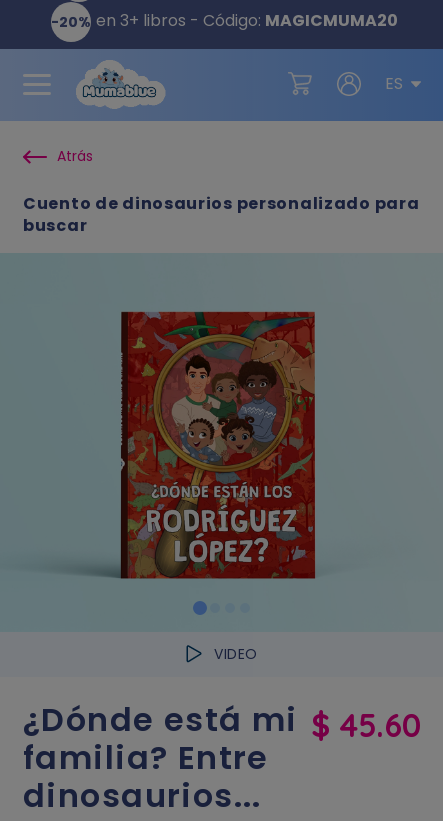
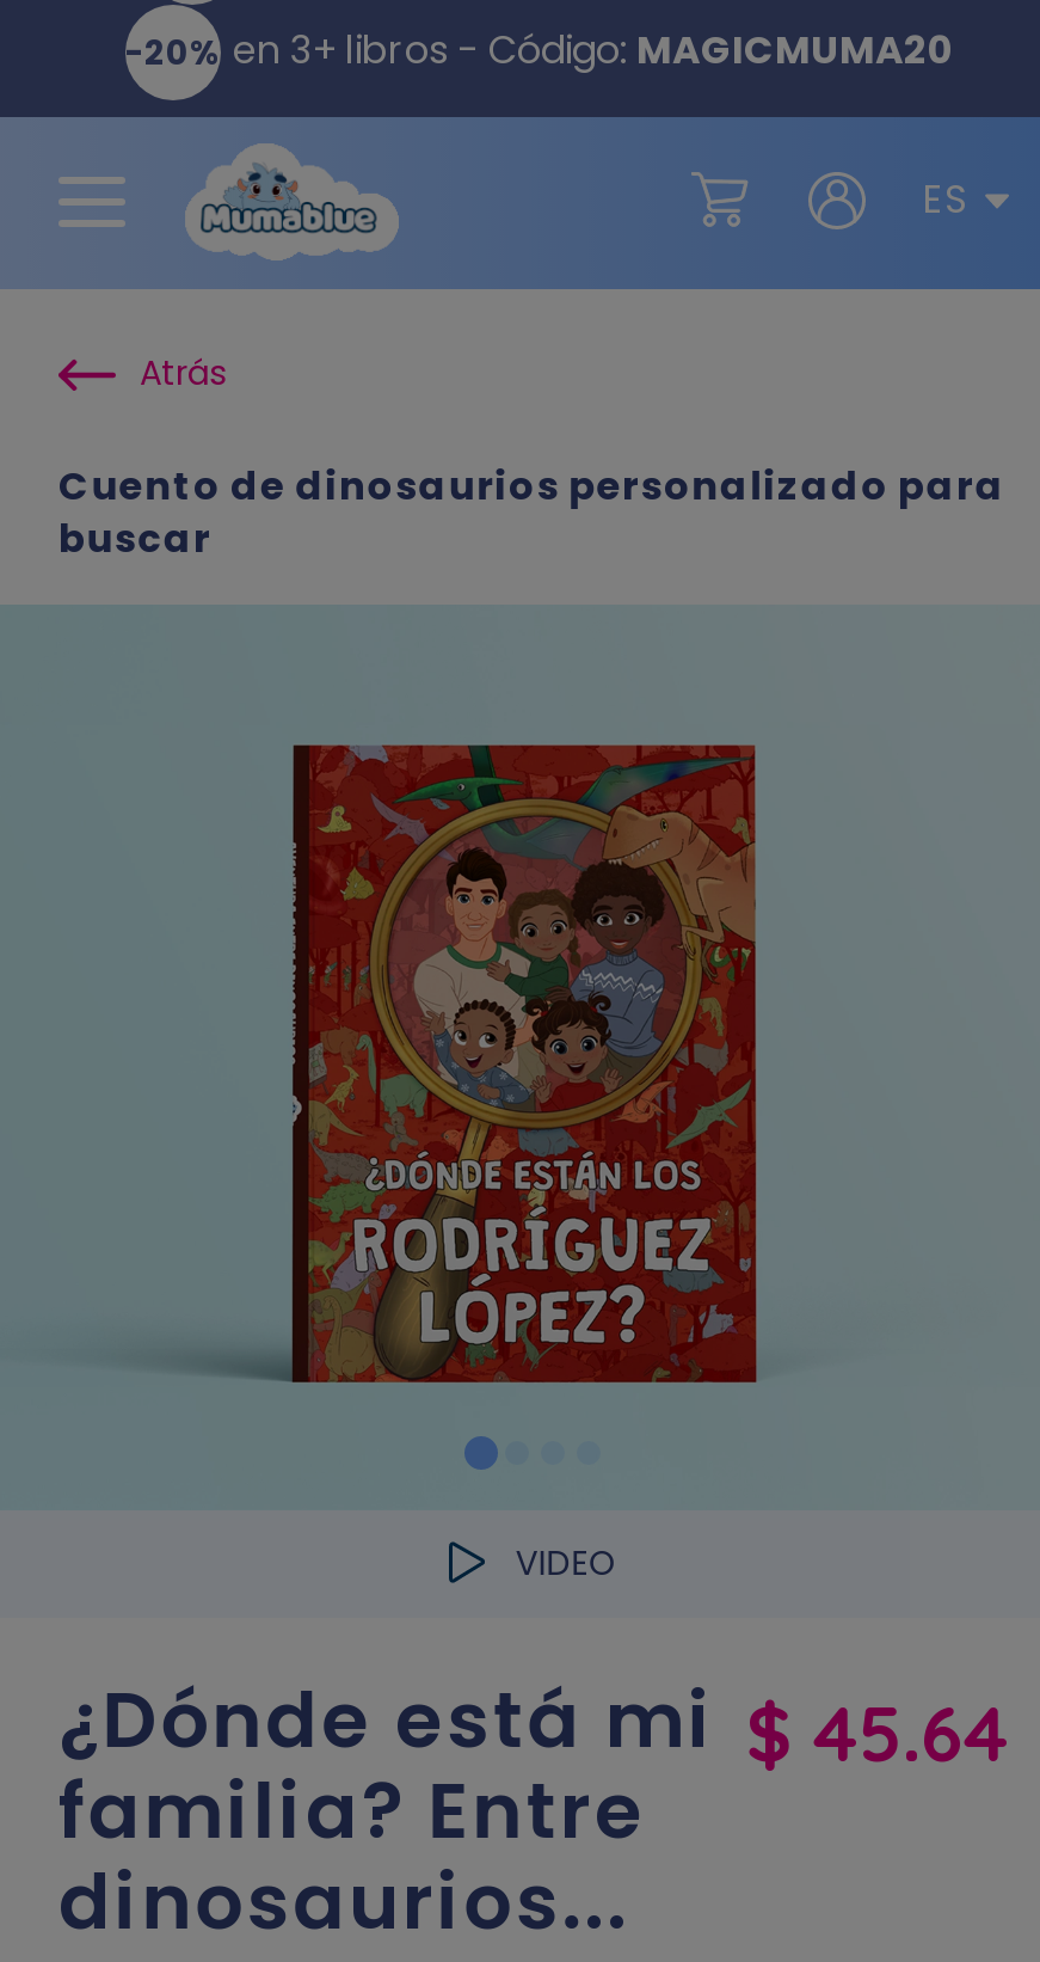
- ¿Dónde está mi $ 45.60
+ ¿Dónde está mi $ 45.64
